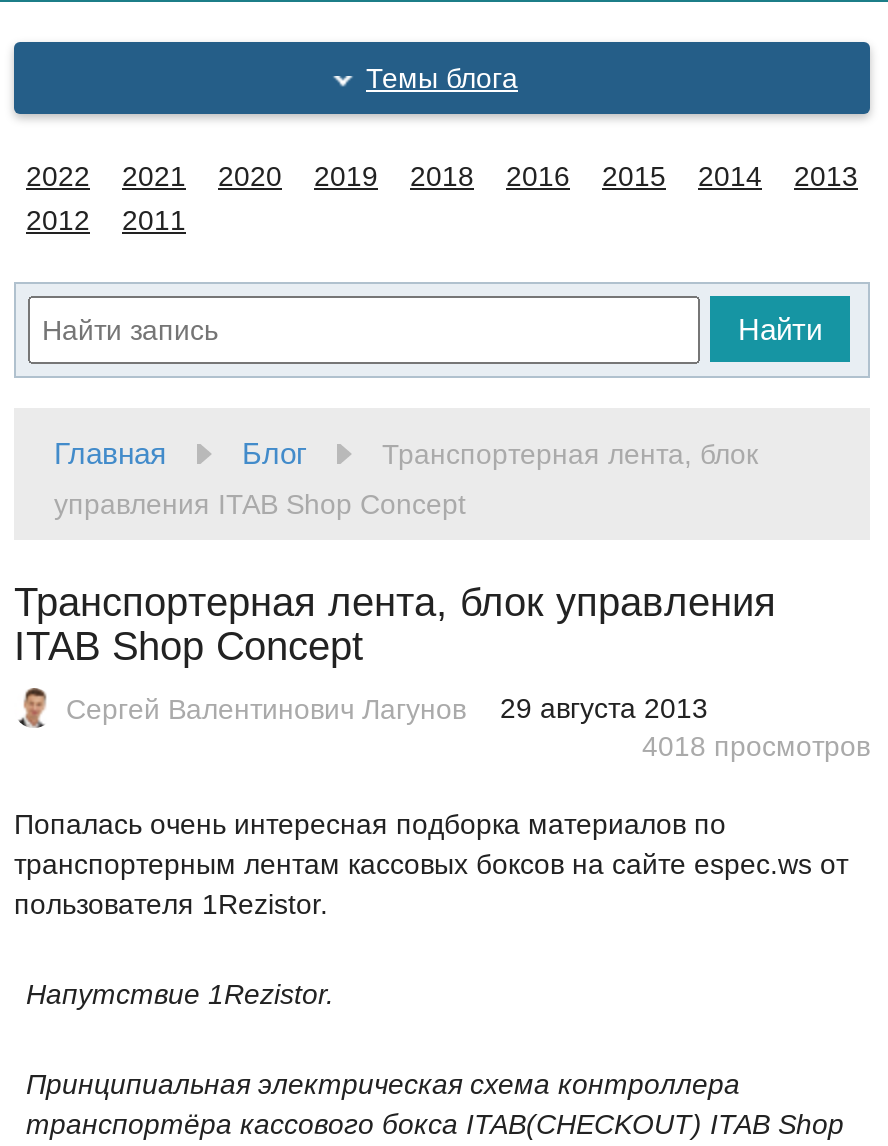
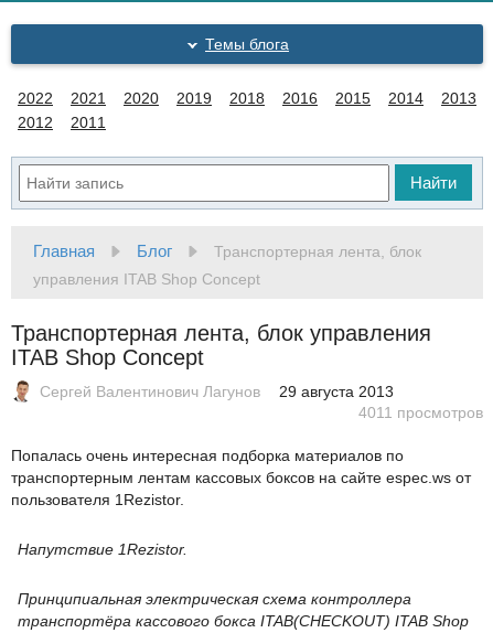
- 4018 просмотров
+ 4011 просмотров
